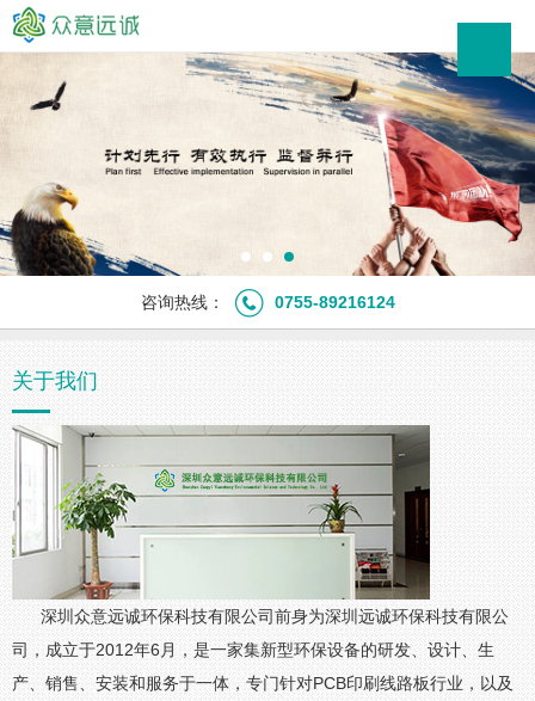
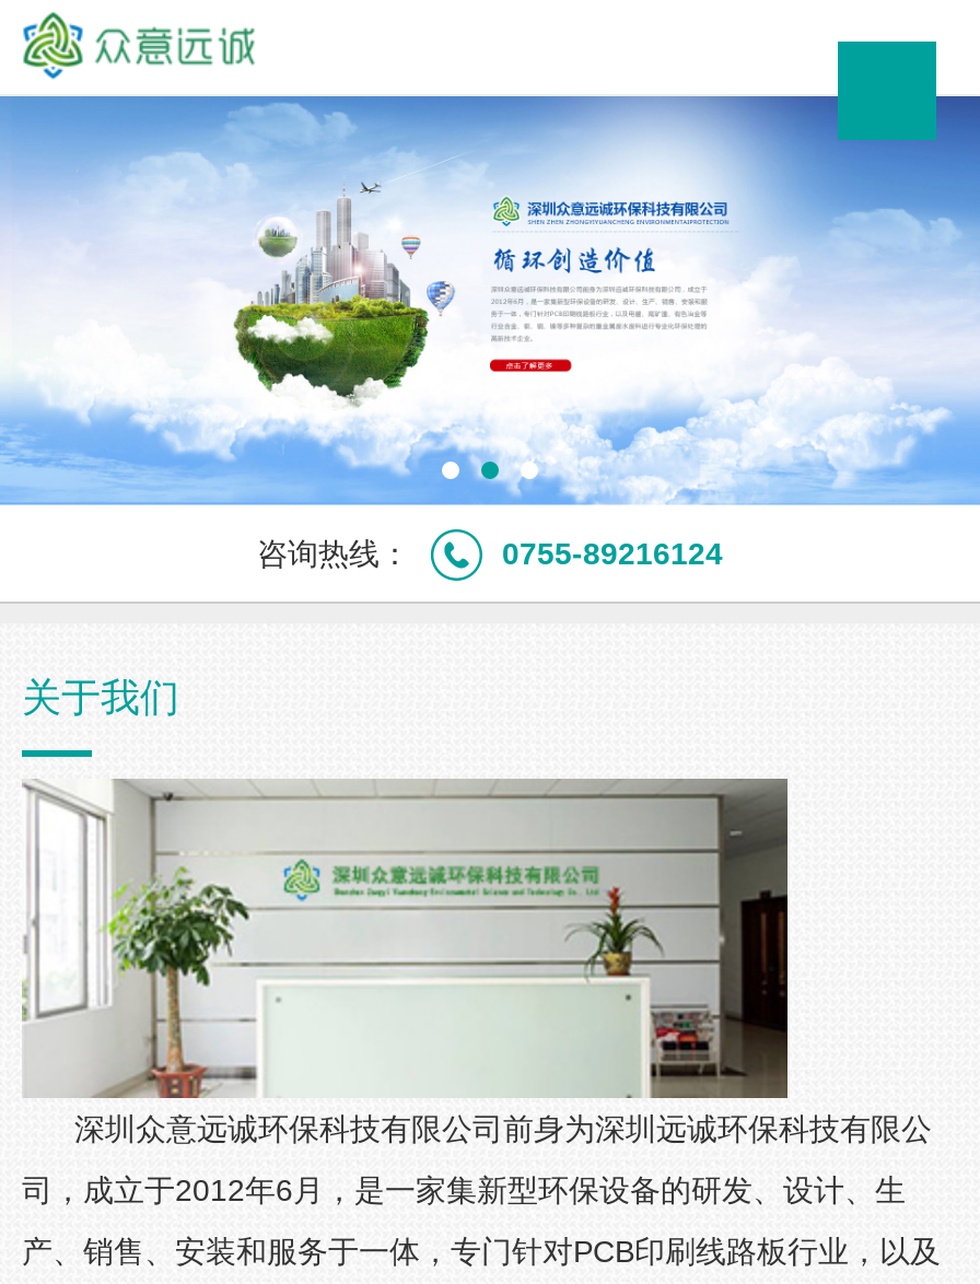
- [image]
+ [image]
